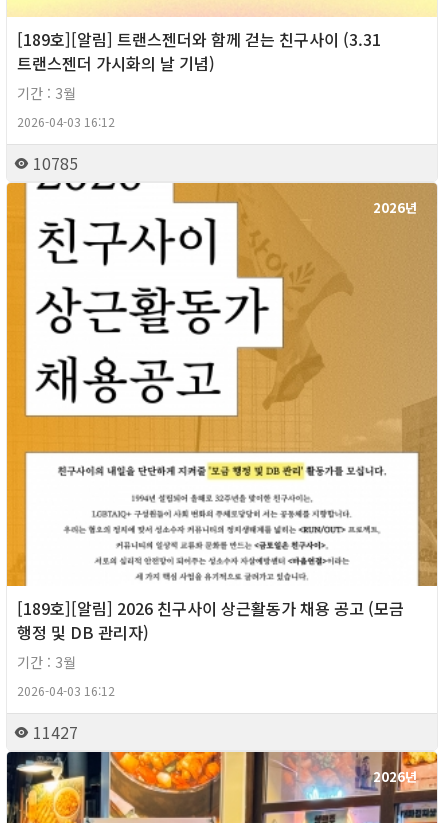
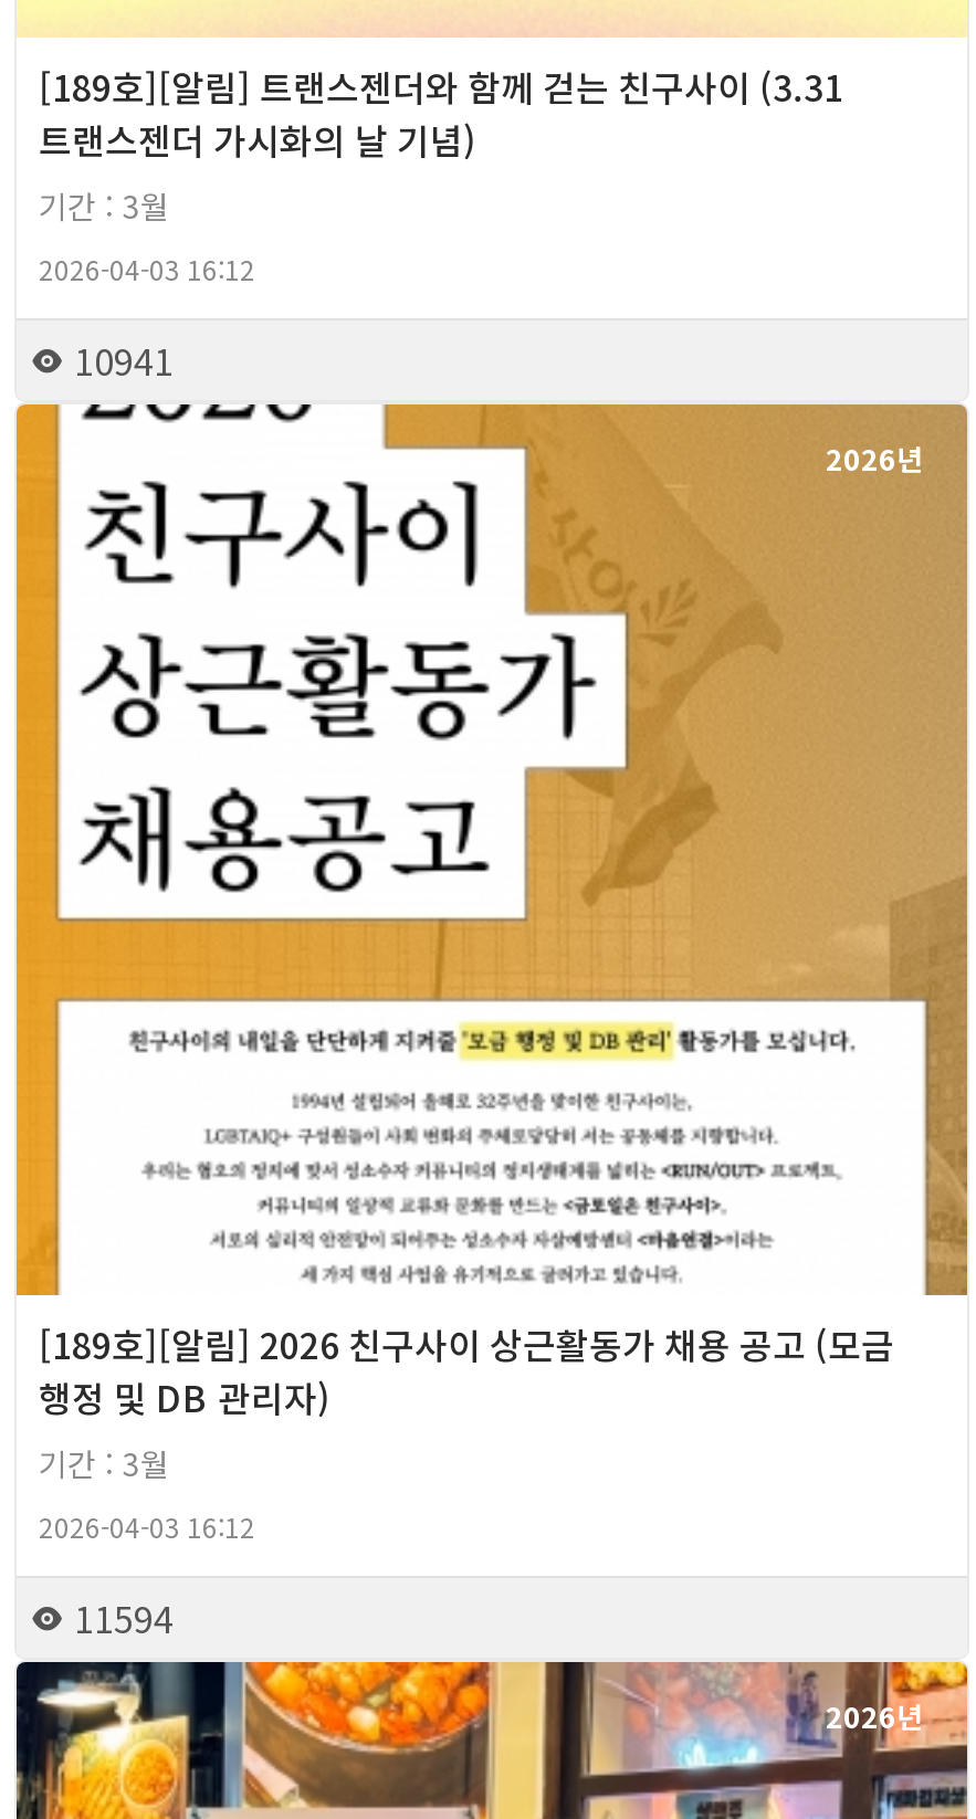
- 10785
+ 10941

- 11427
+ 11594
